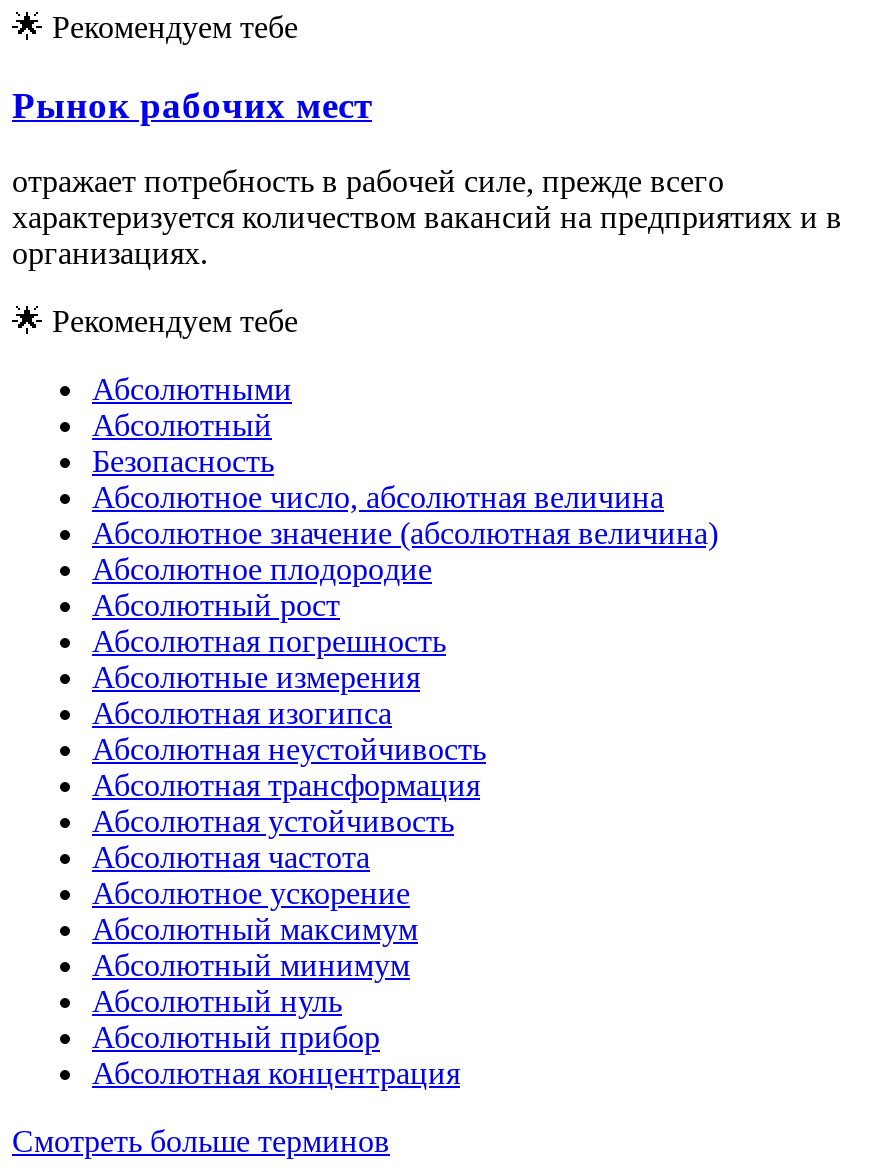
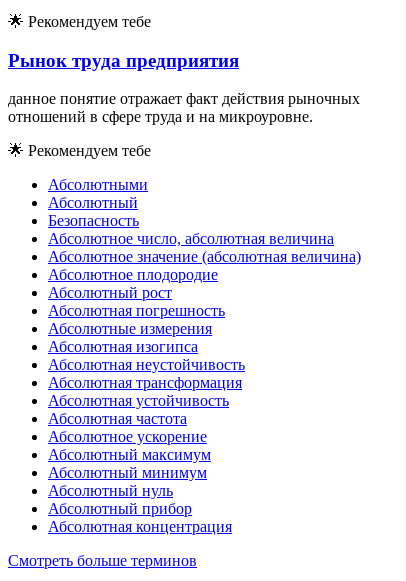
- Рынок рабочих мест
+ Рынок труда предприятия

- отражает потребность в рабочей силе, прежде всего
- характеризуется количеством вакансий на предприятиях и в
- организациях.
+ данное понятие отражает факт действия рыночных
+ отношений в сфере труда и на микроуровне.
